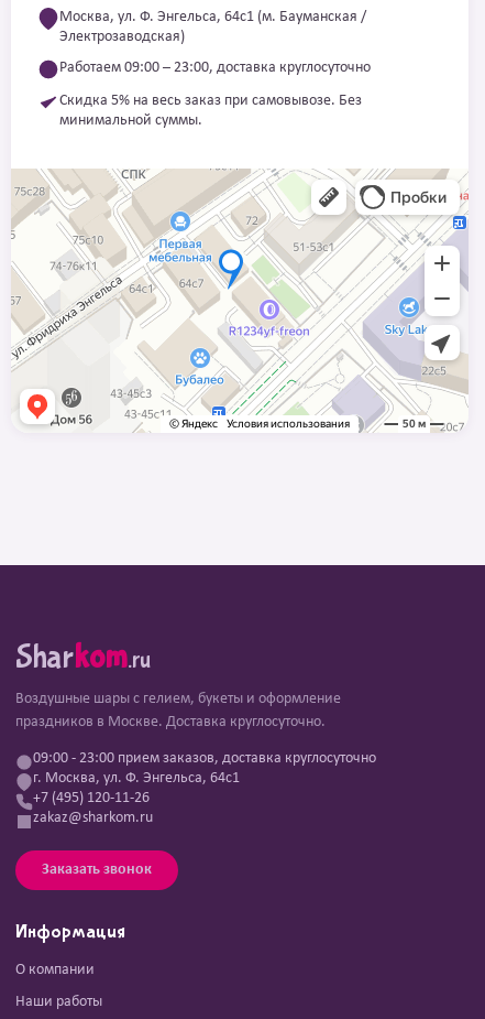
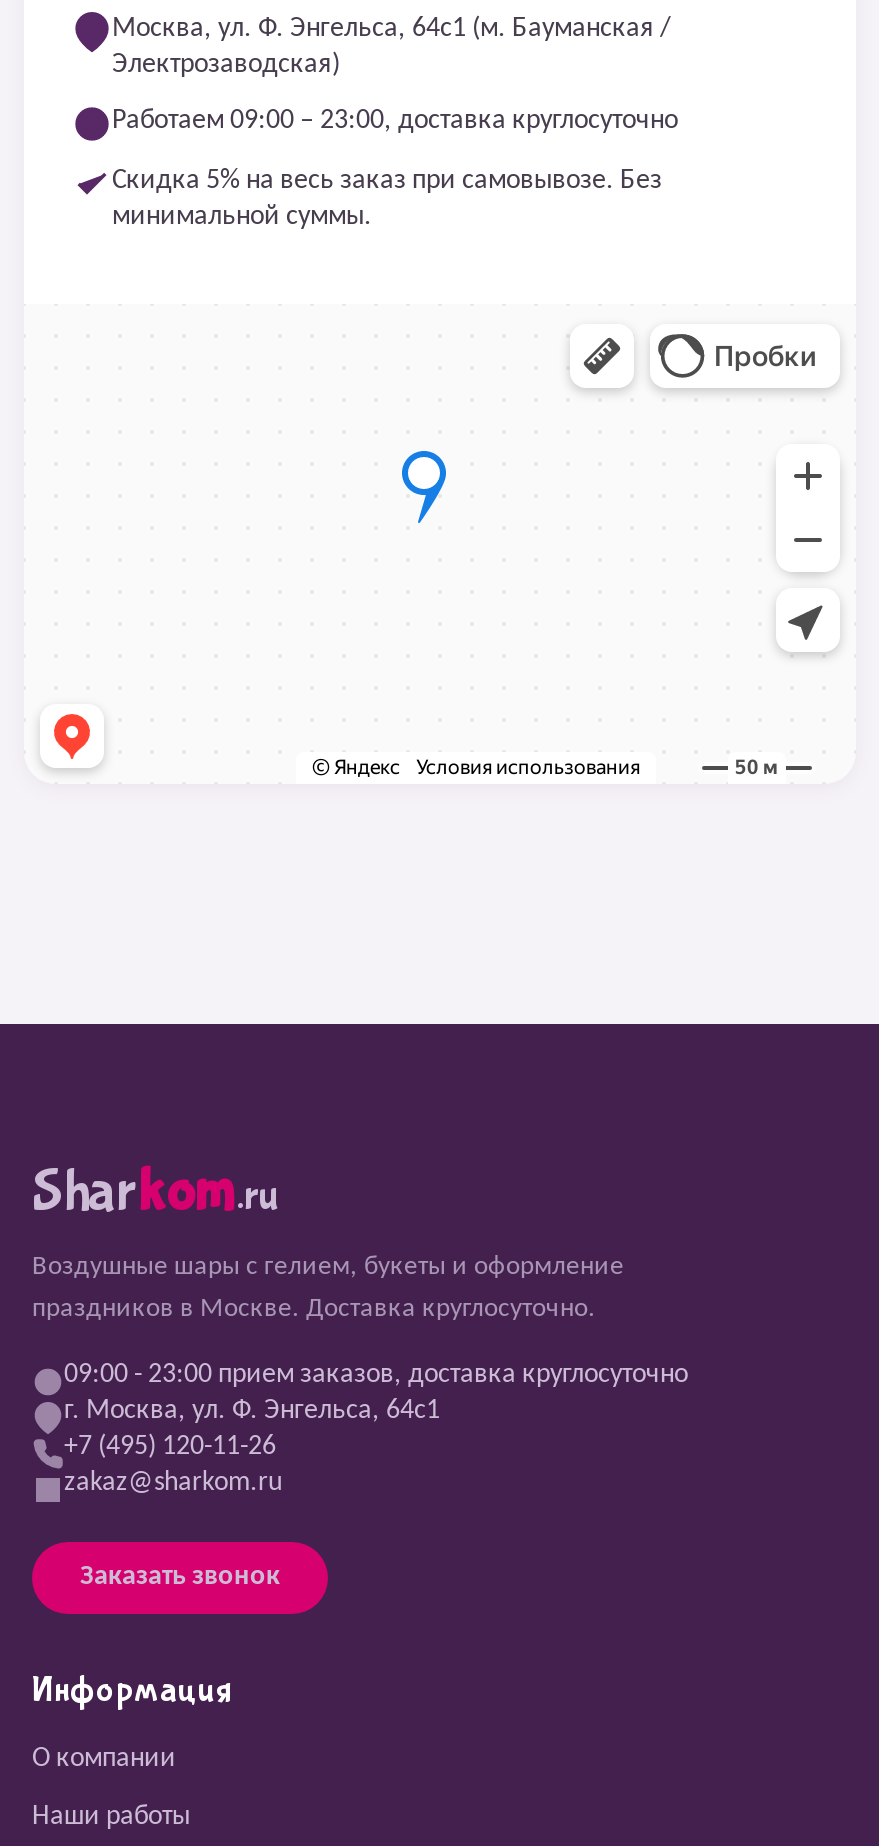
- [image]
